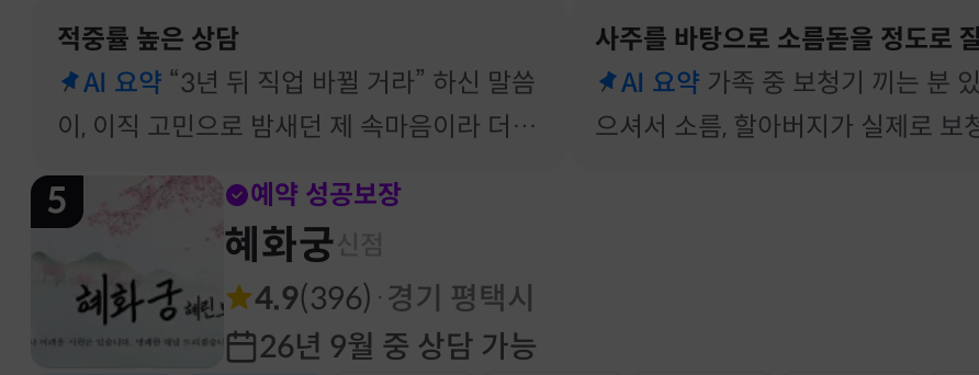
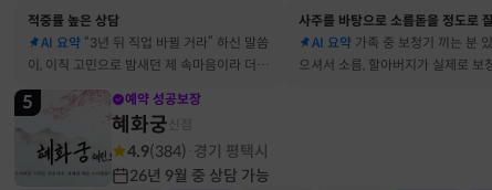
- 4.9(396) · 경기 평택시
+ 4.9(384) · 경기 평택시
